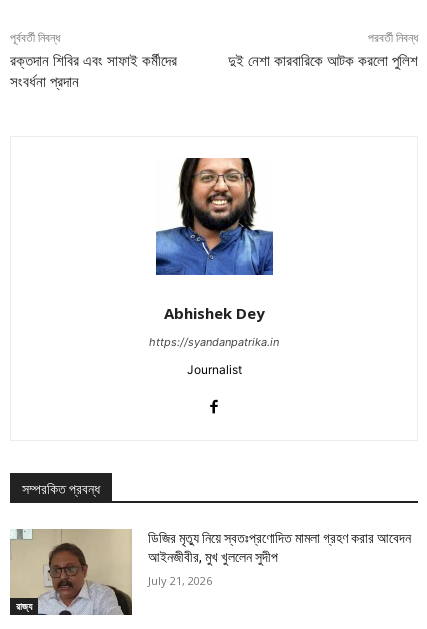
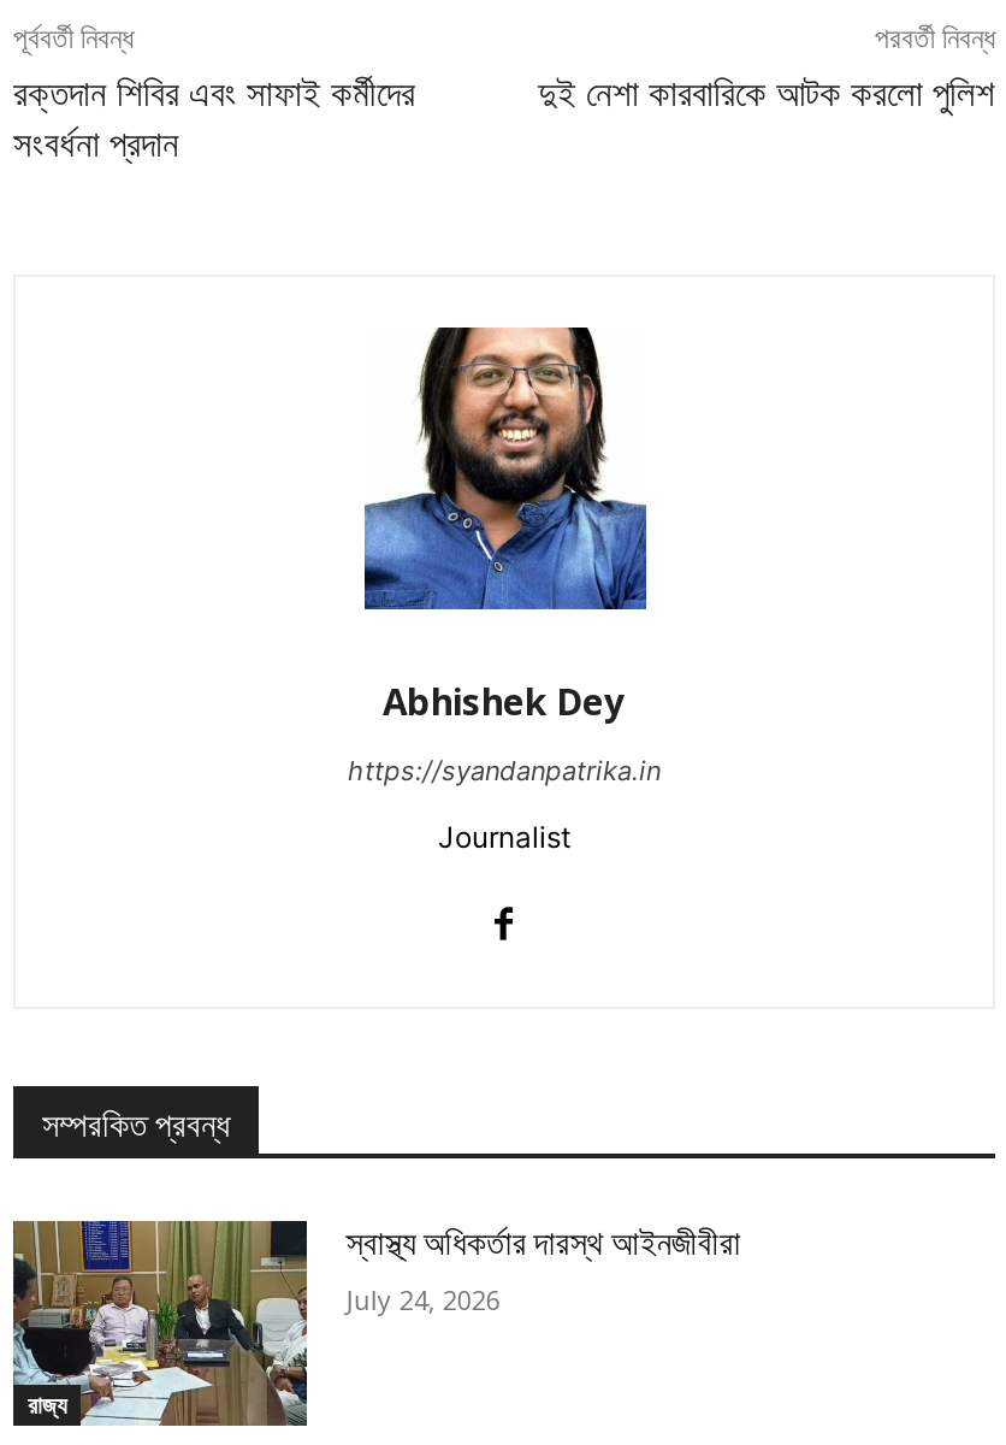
- [image]
- ডিজির মৃত্যু নিয়ে স্বতঃপ্রণোদিত মামলা গ্রহণ করার আবেদন
- আইনজীবীর, মুখ খুললেন সুদীপ
+ [image]
+ স্বাস্থ্য অধিকর্তার দারস্থ আইনজীবীরা

- July 21, 2026
+ July 24, 2026
